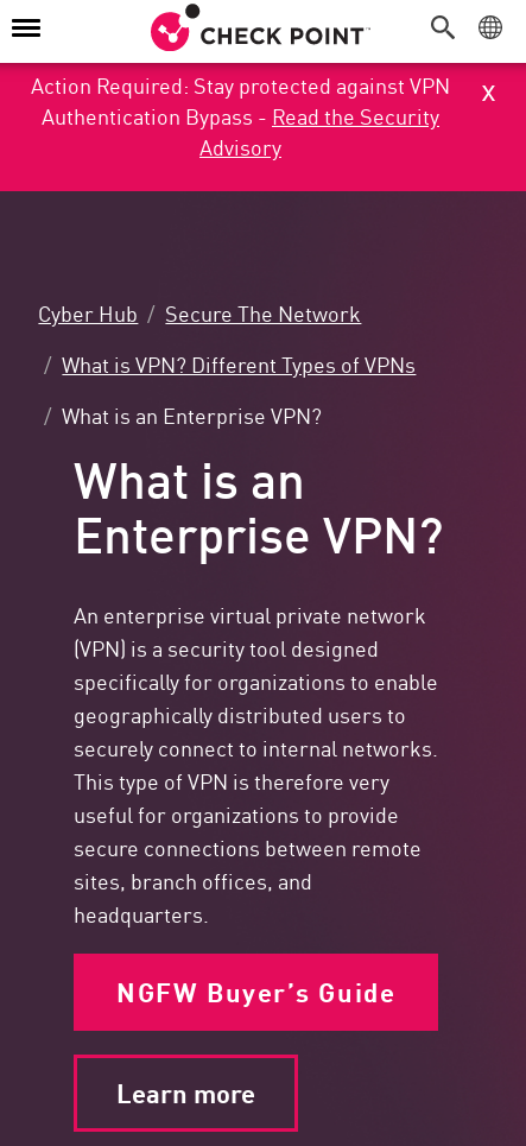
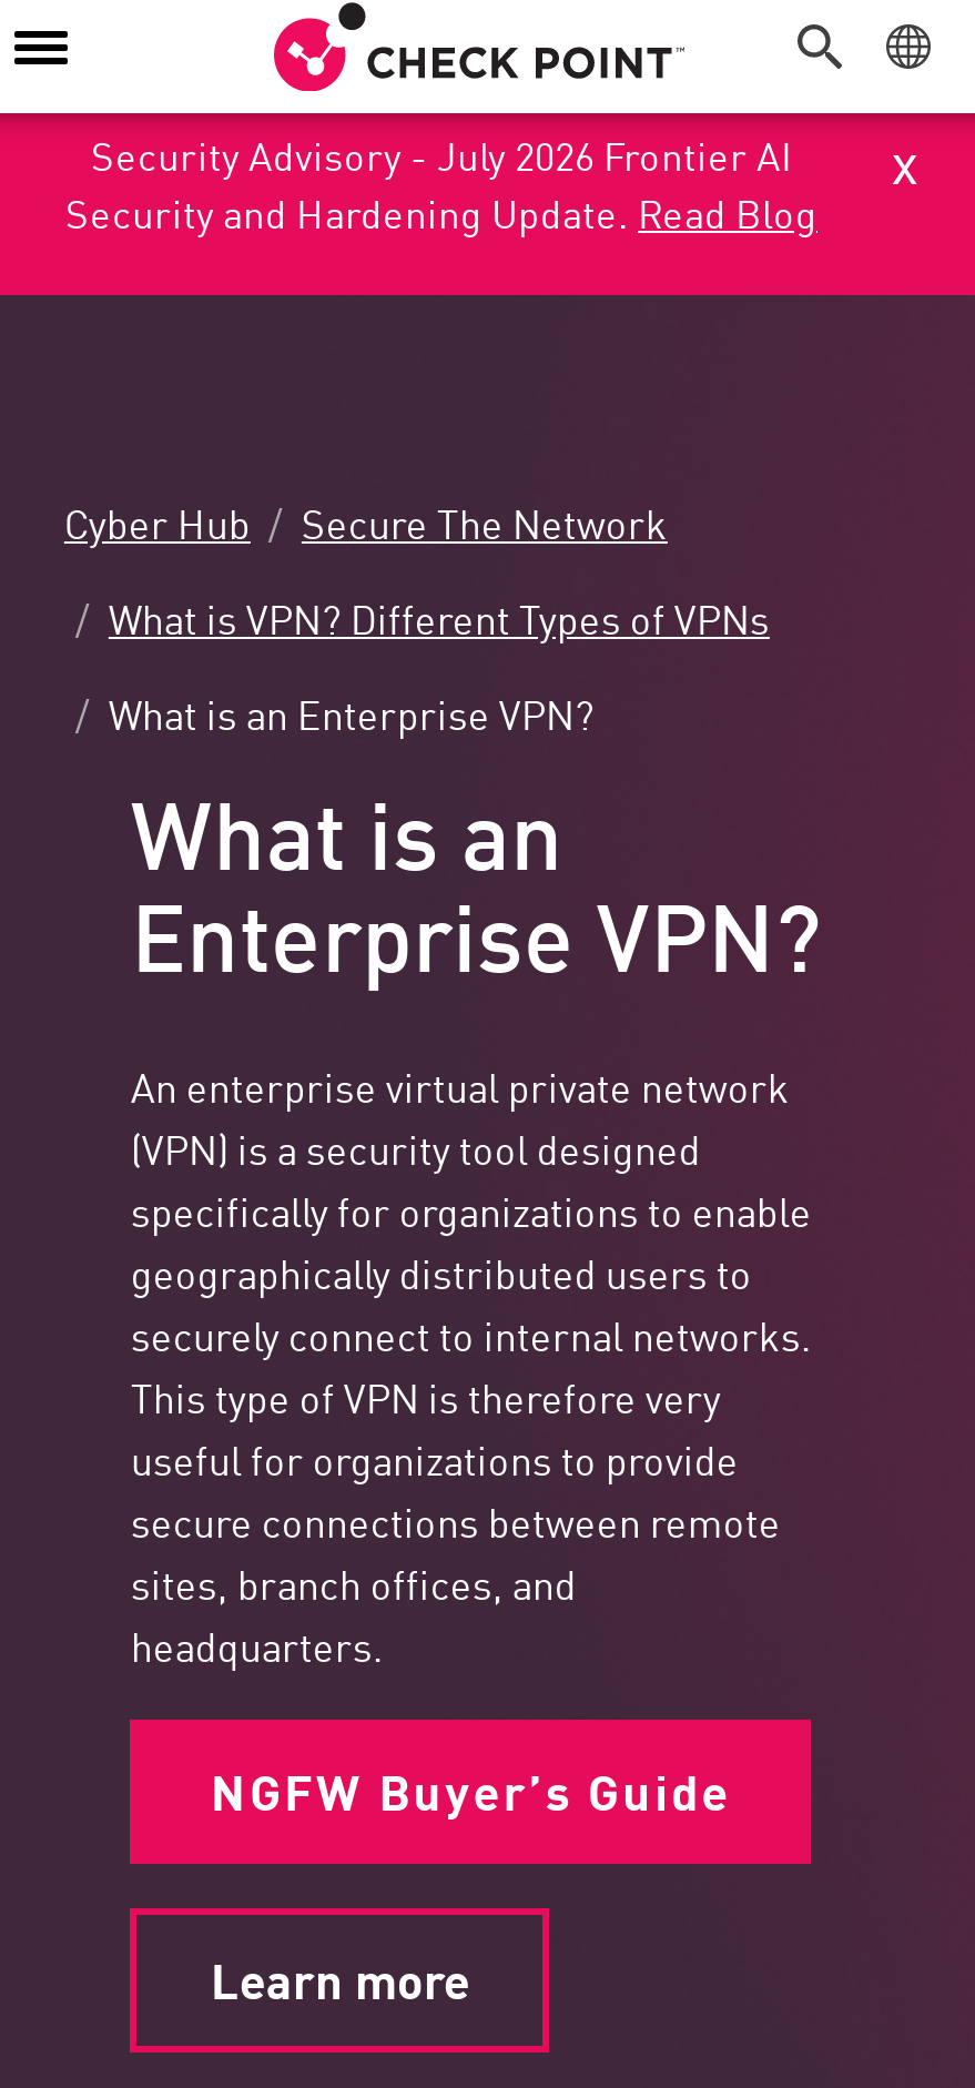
- Action Required: Stay protected against VPN
- Authentication Bypass - Read the Security
- Advisory
+ Security Advisory - July 2026 Frontier AI
+ Security and Hardening Update. Read Blog
